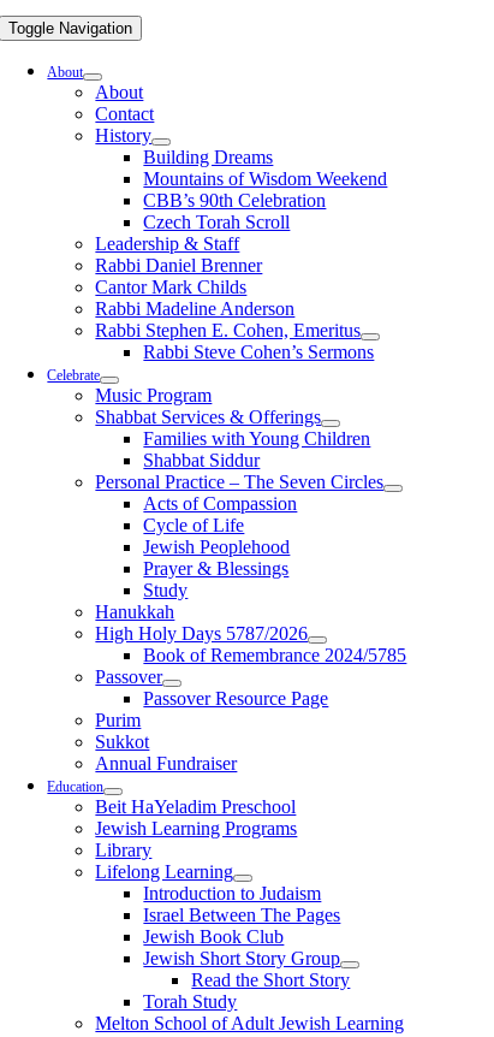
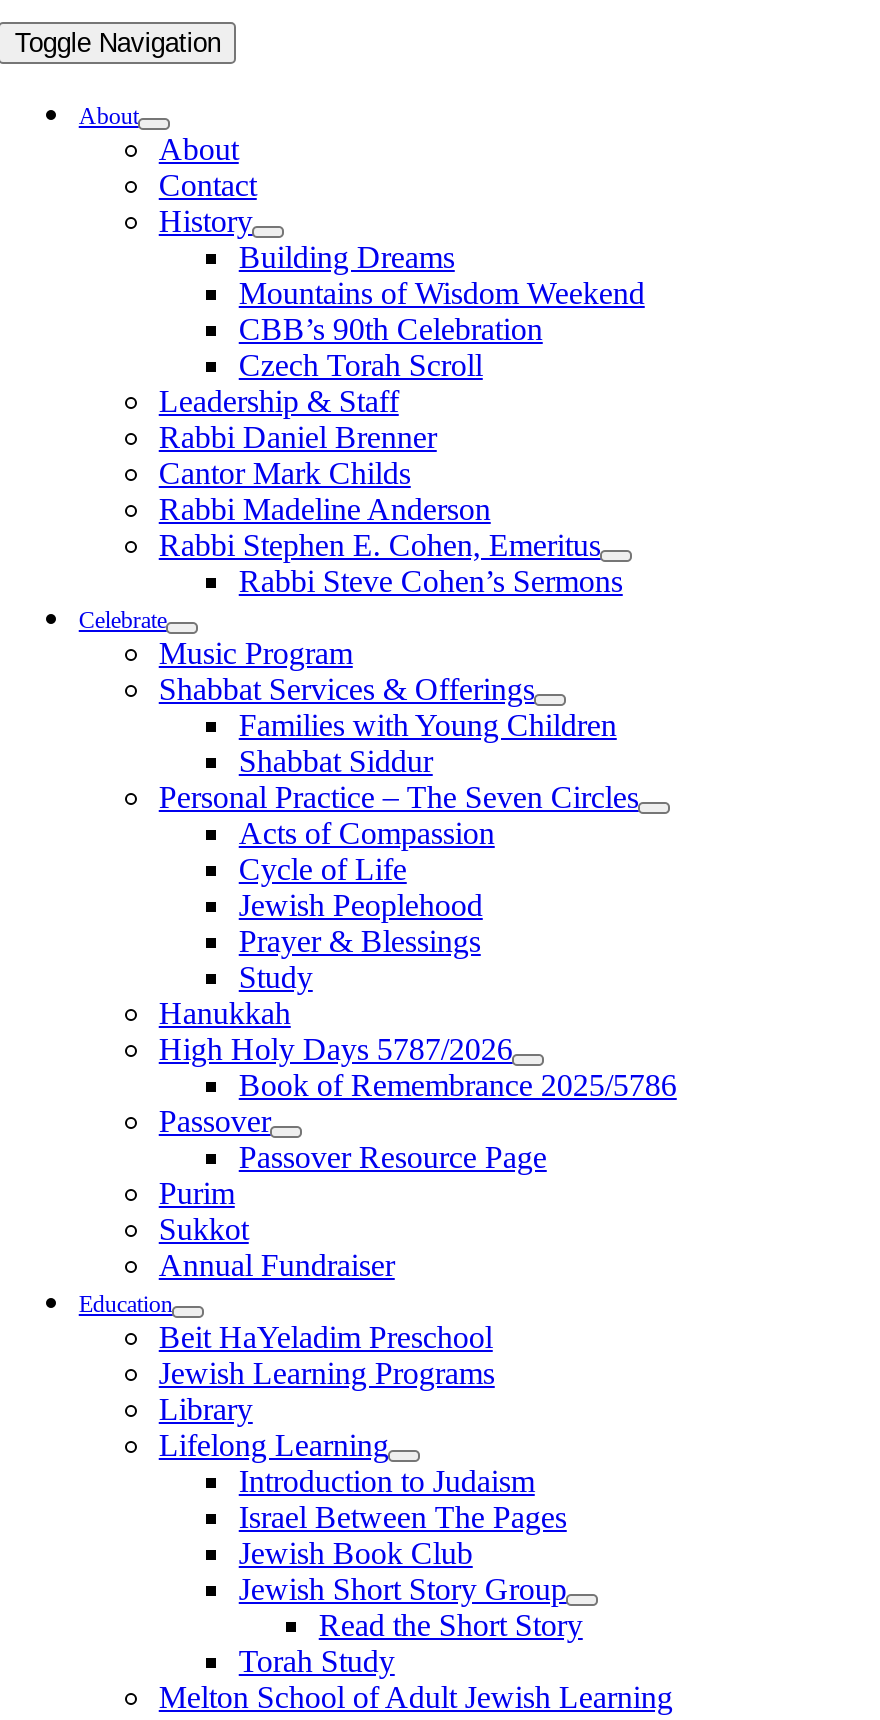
- Book of Remembrance 2024/5785
+ Book of Remembrance 2025/5786
